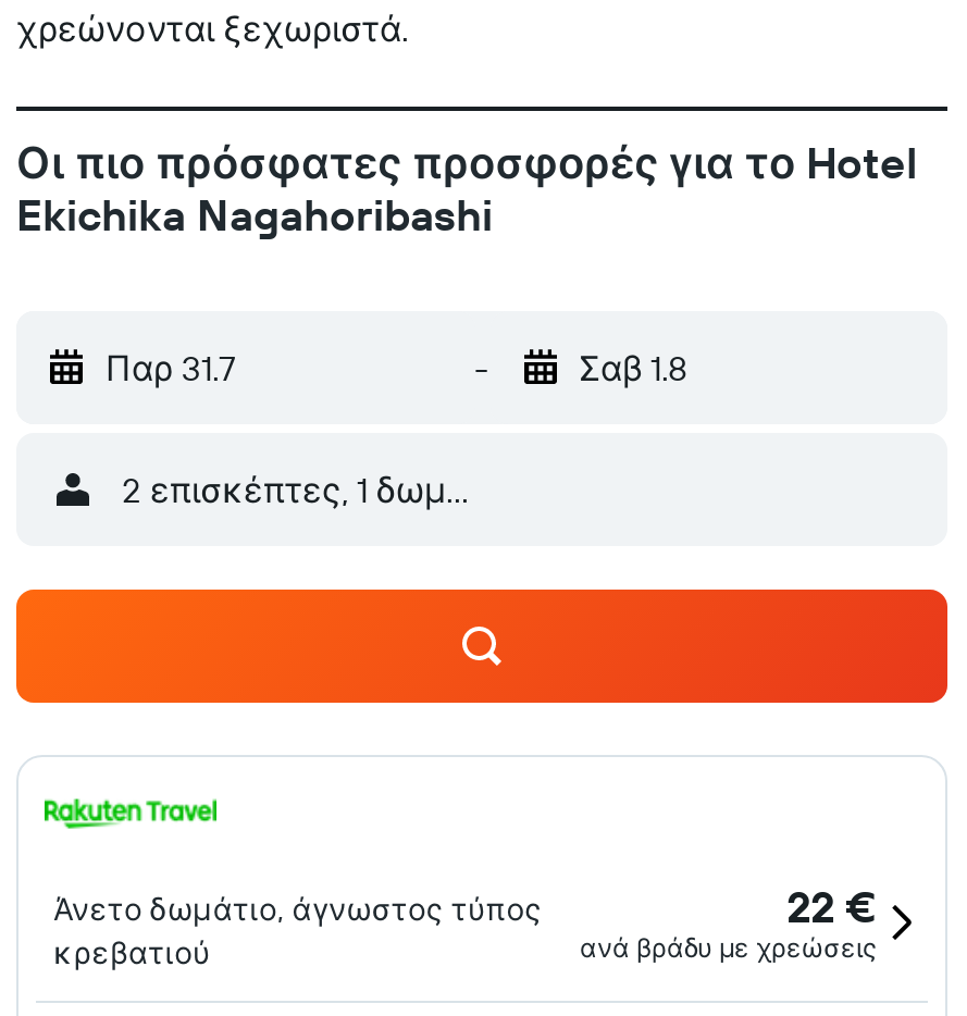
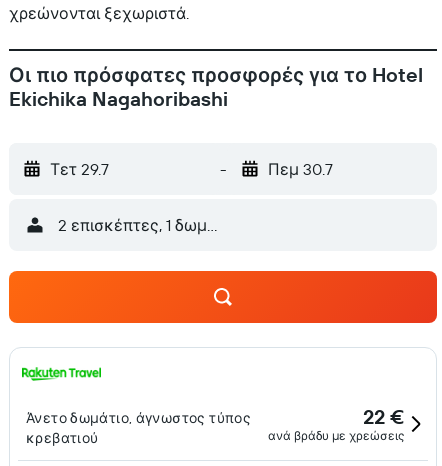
- Παρ 31.7
+ Τετ 29.7

- Σαβ 1.8
+ Πεμ 30.7
